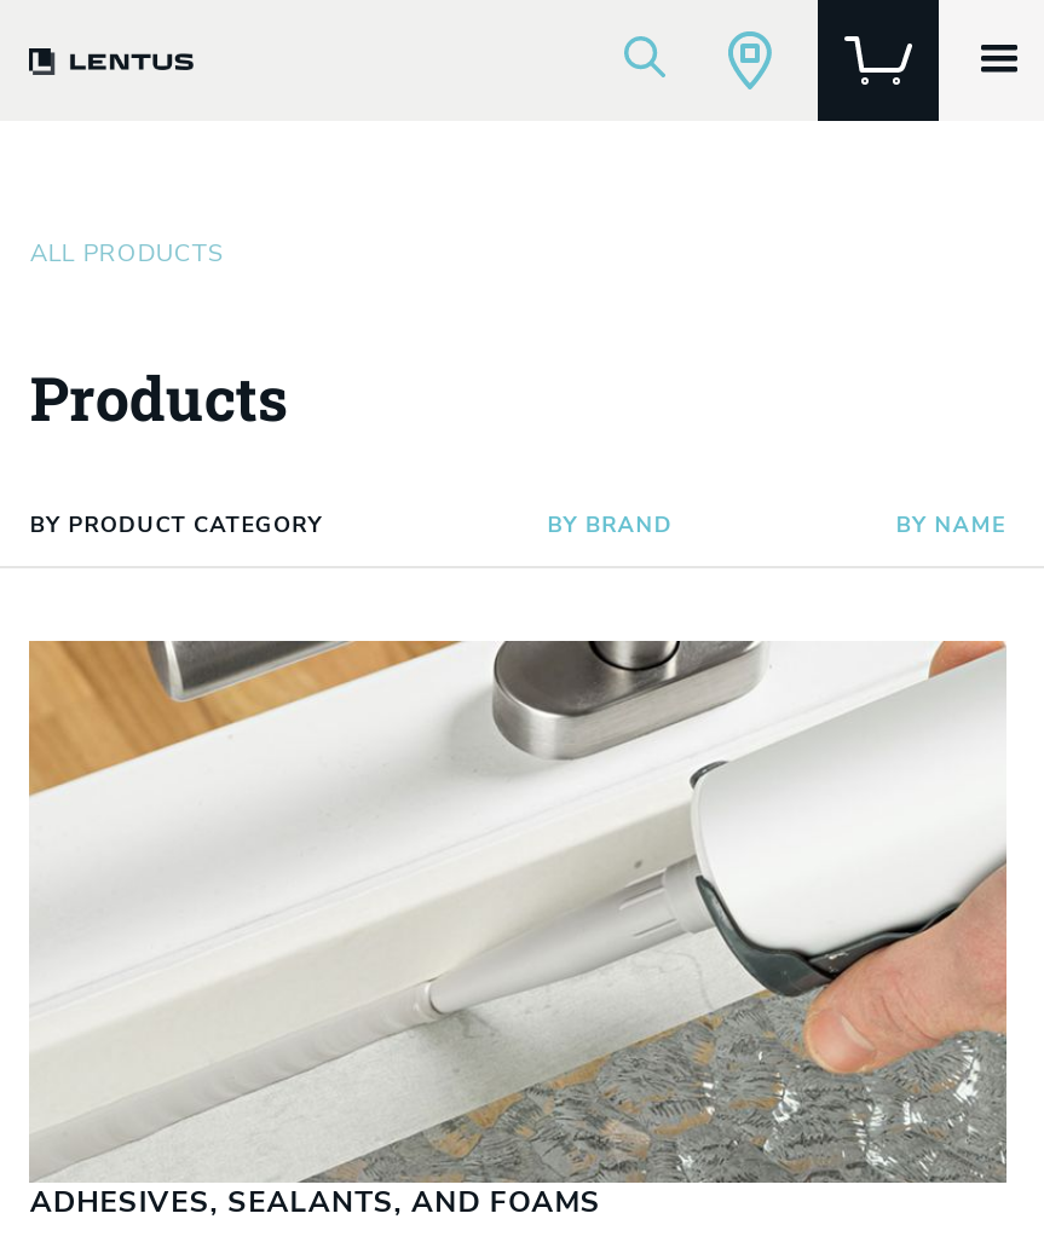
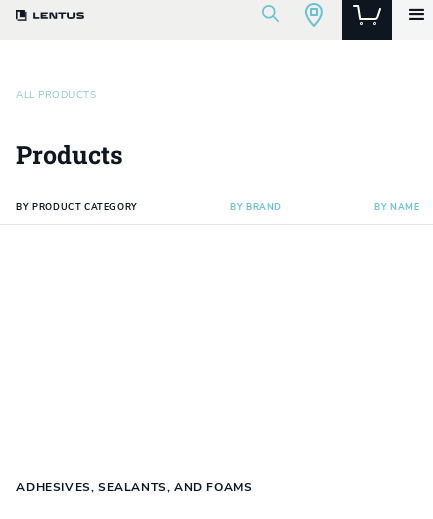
- [image]
